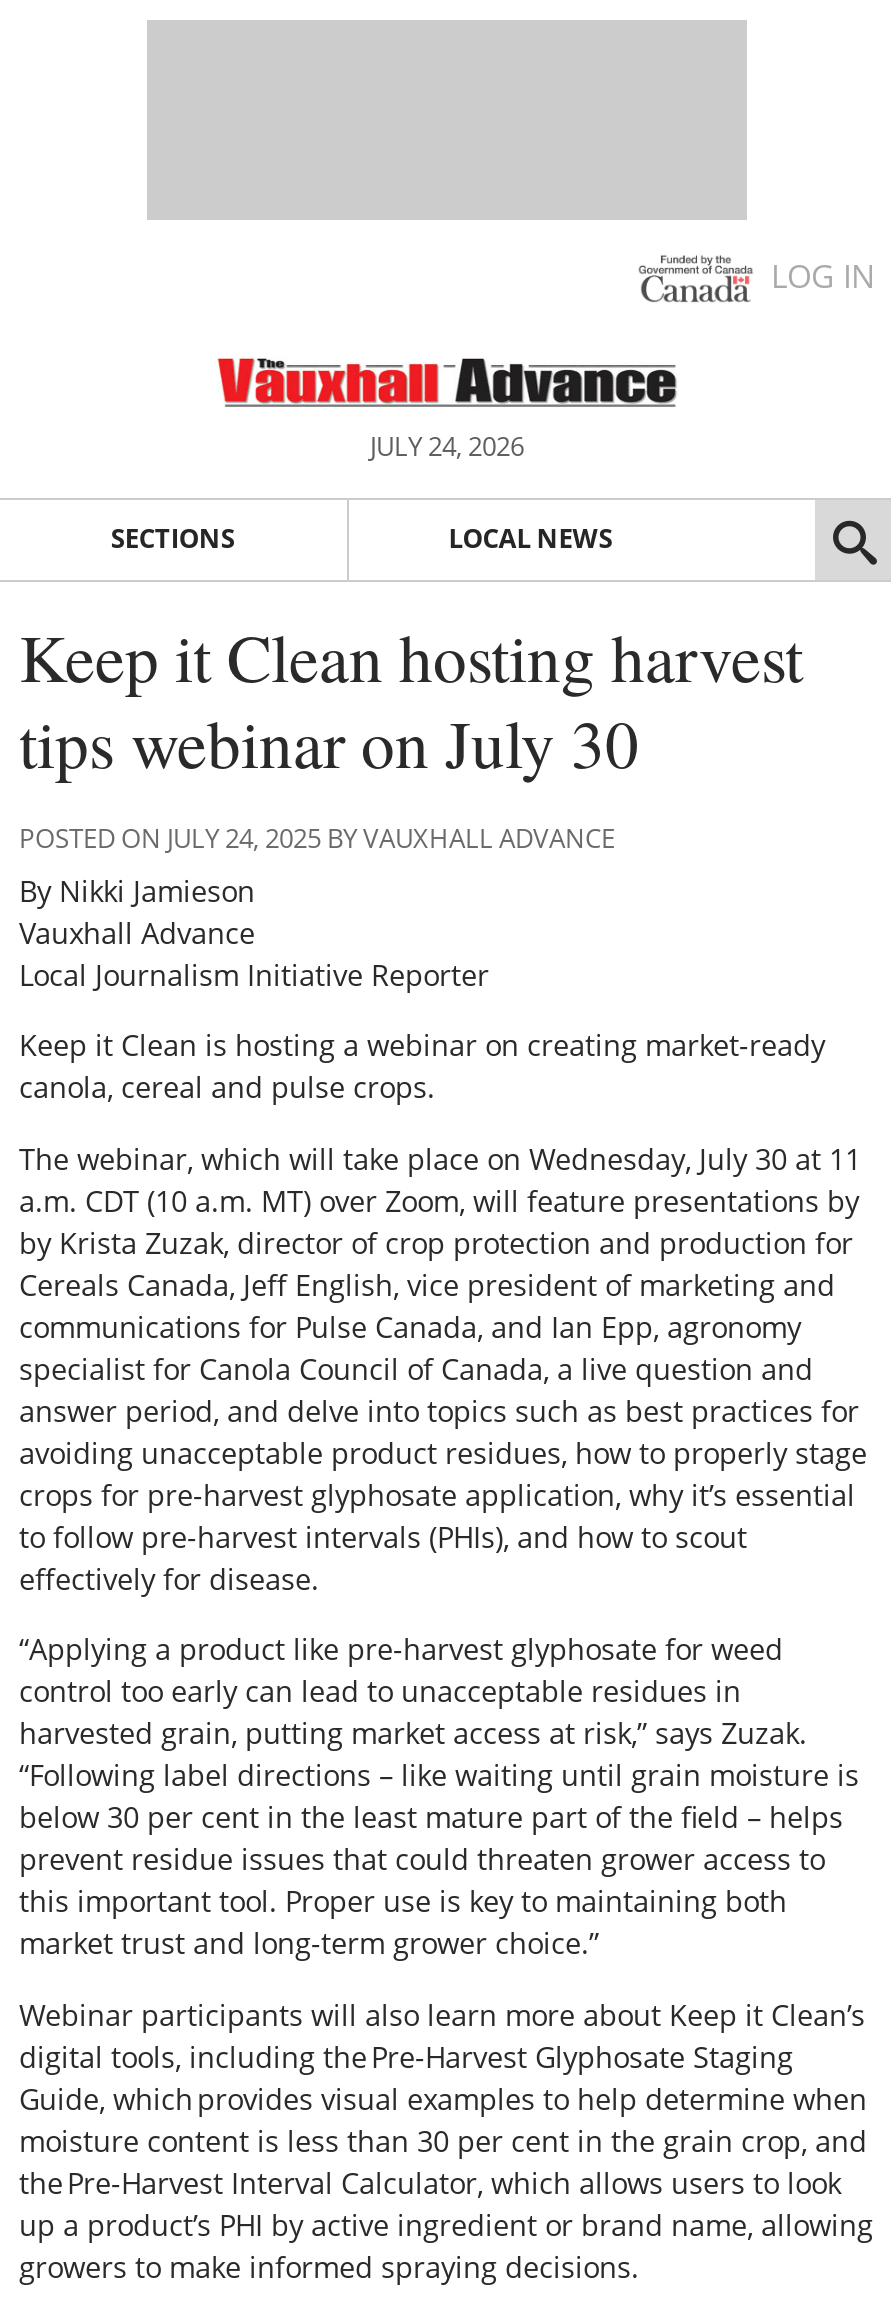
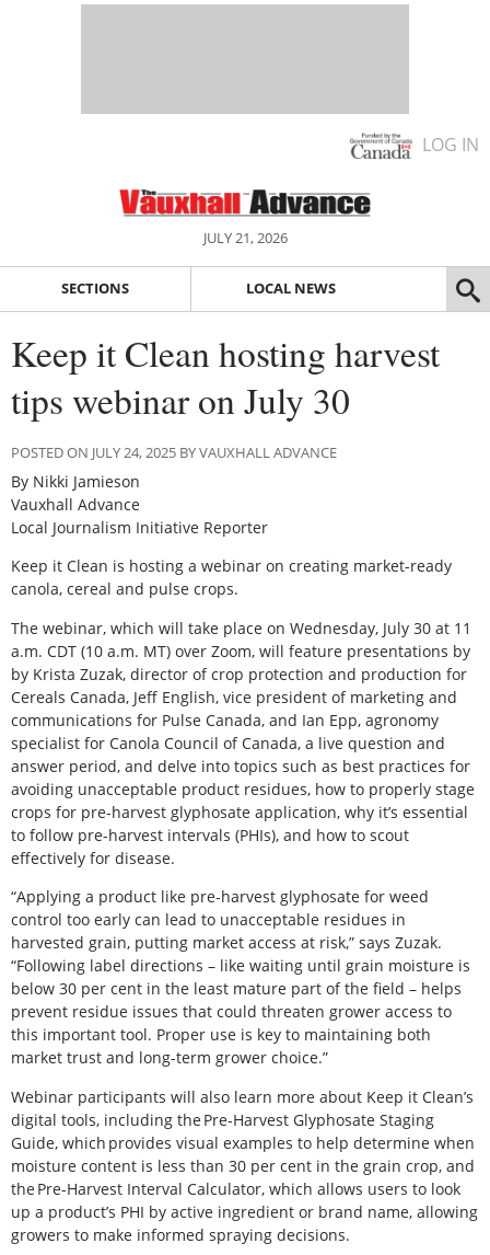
- JULY 24, 2026
+ JULY 21, 2026
